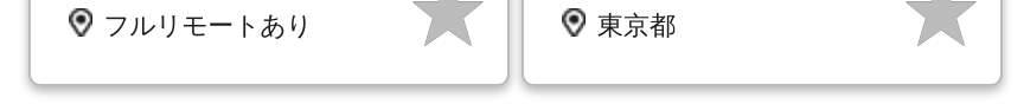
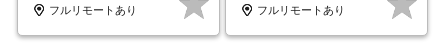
- 東京都
+ フルリモートあり
